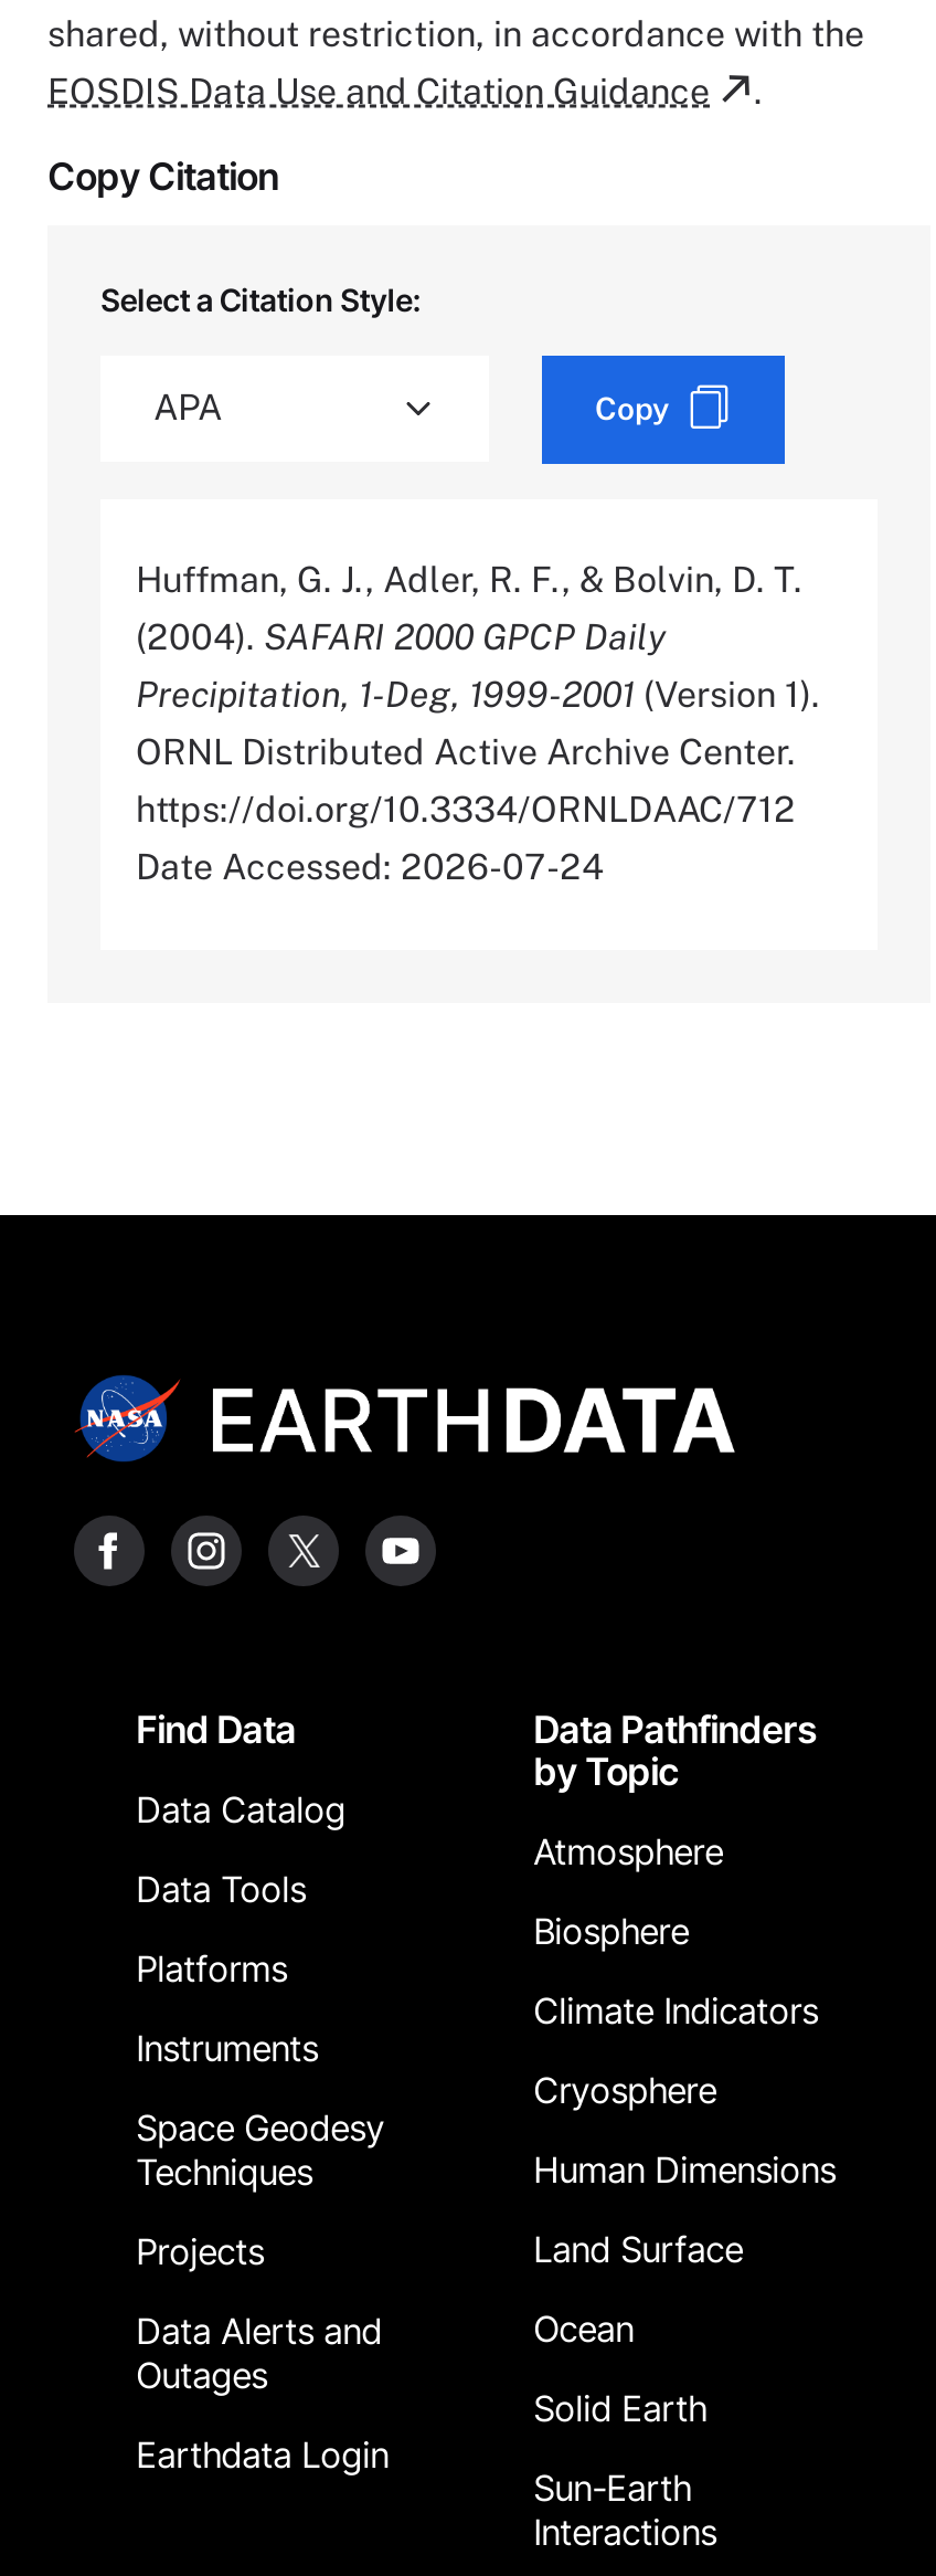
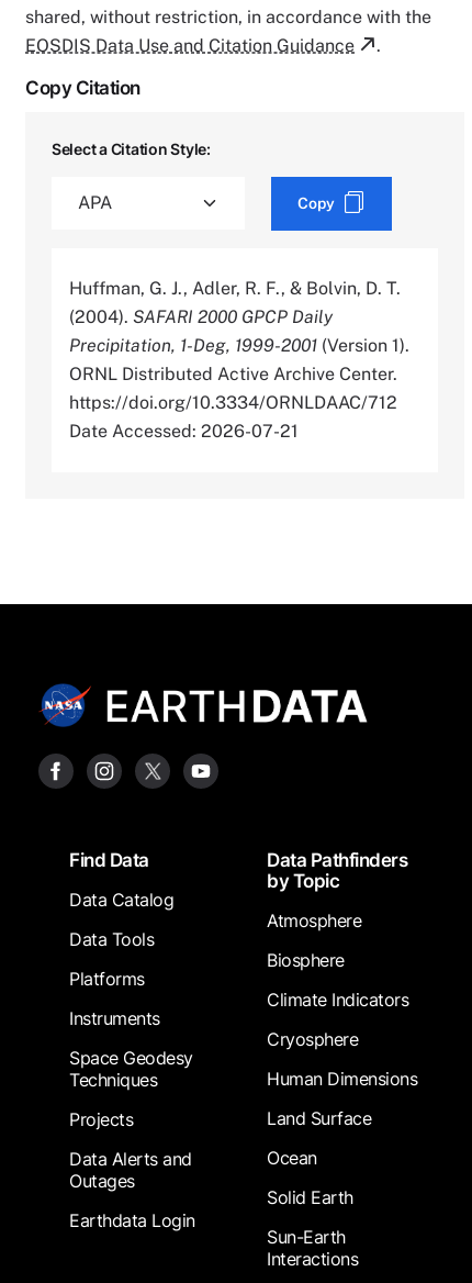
- Date Accessed: 2026-07-24
+ Date Accessed: 2026-07-21
